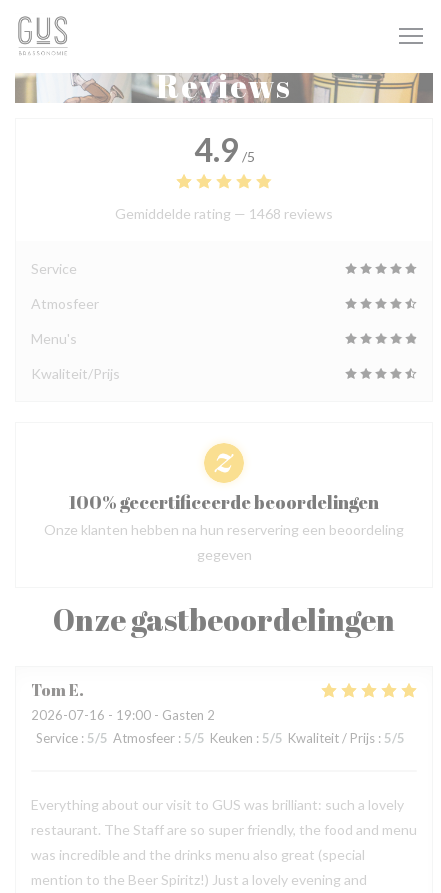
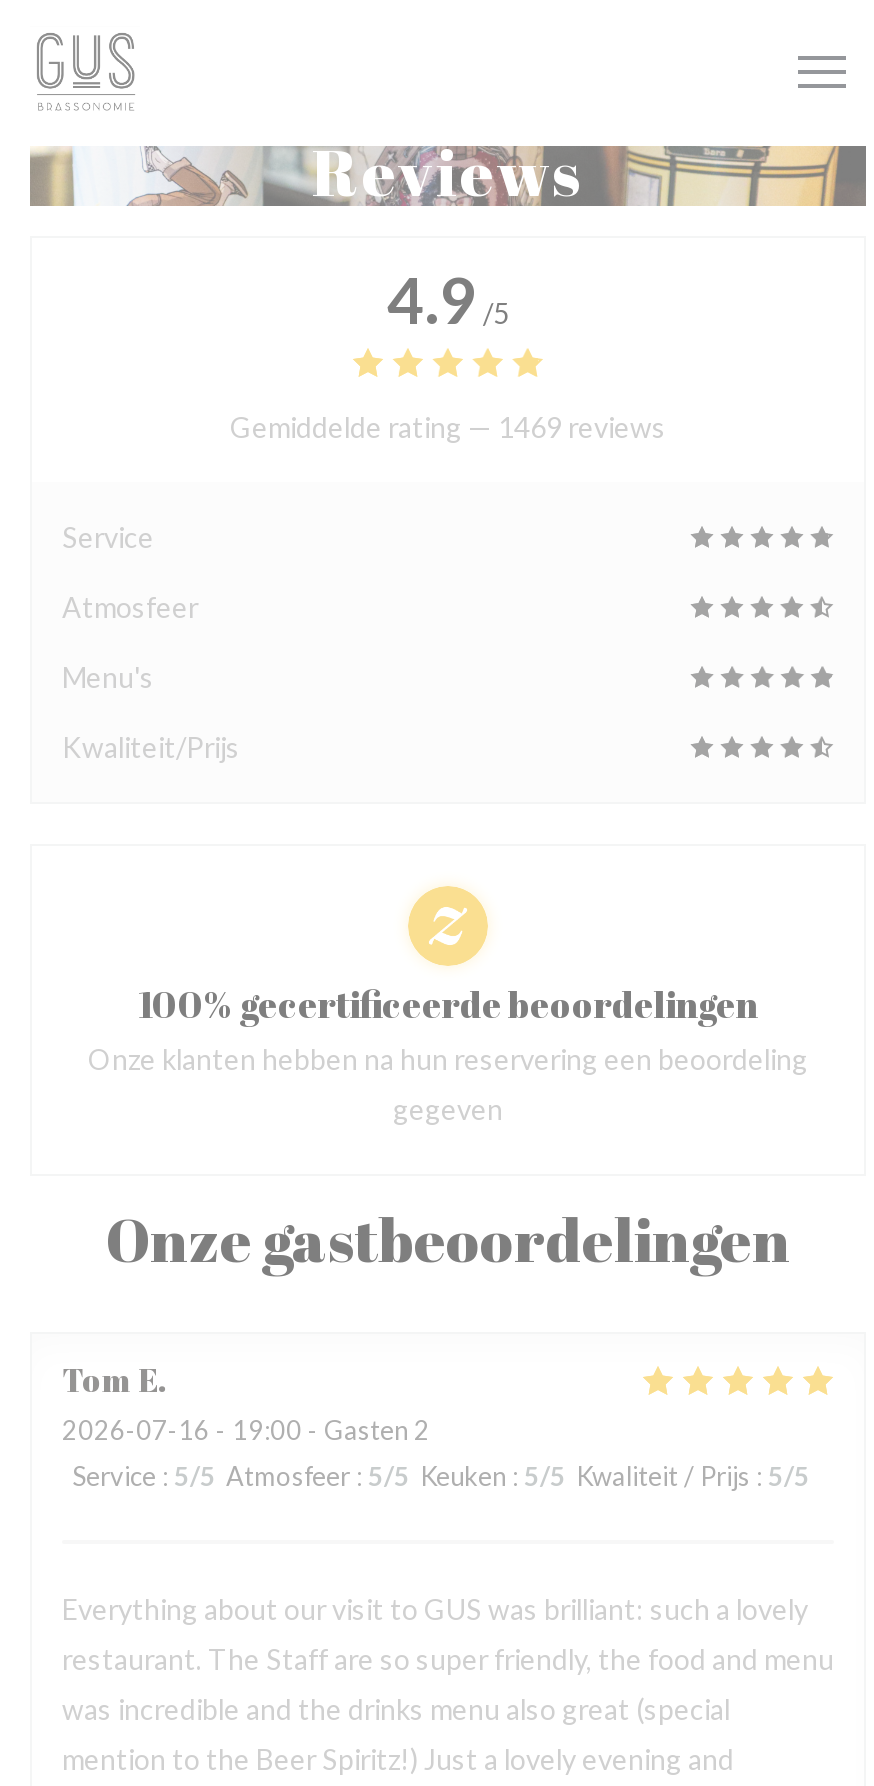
- Gemiddelde rating — 1468 reviews
+ Gemiddelde rating — 1469 reviews
